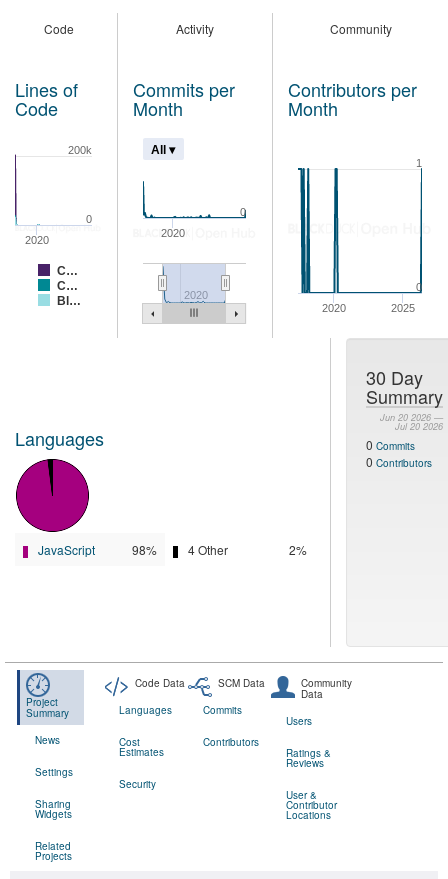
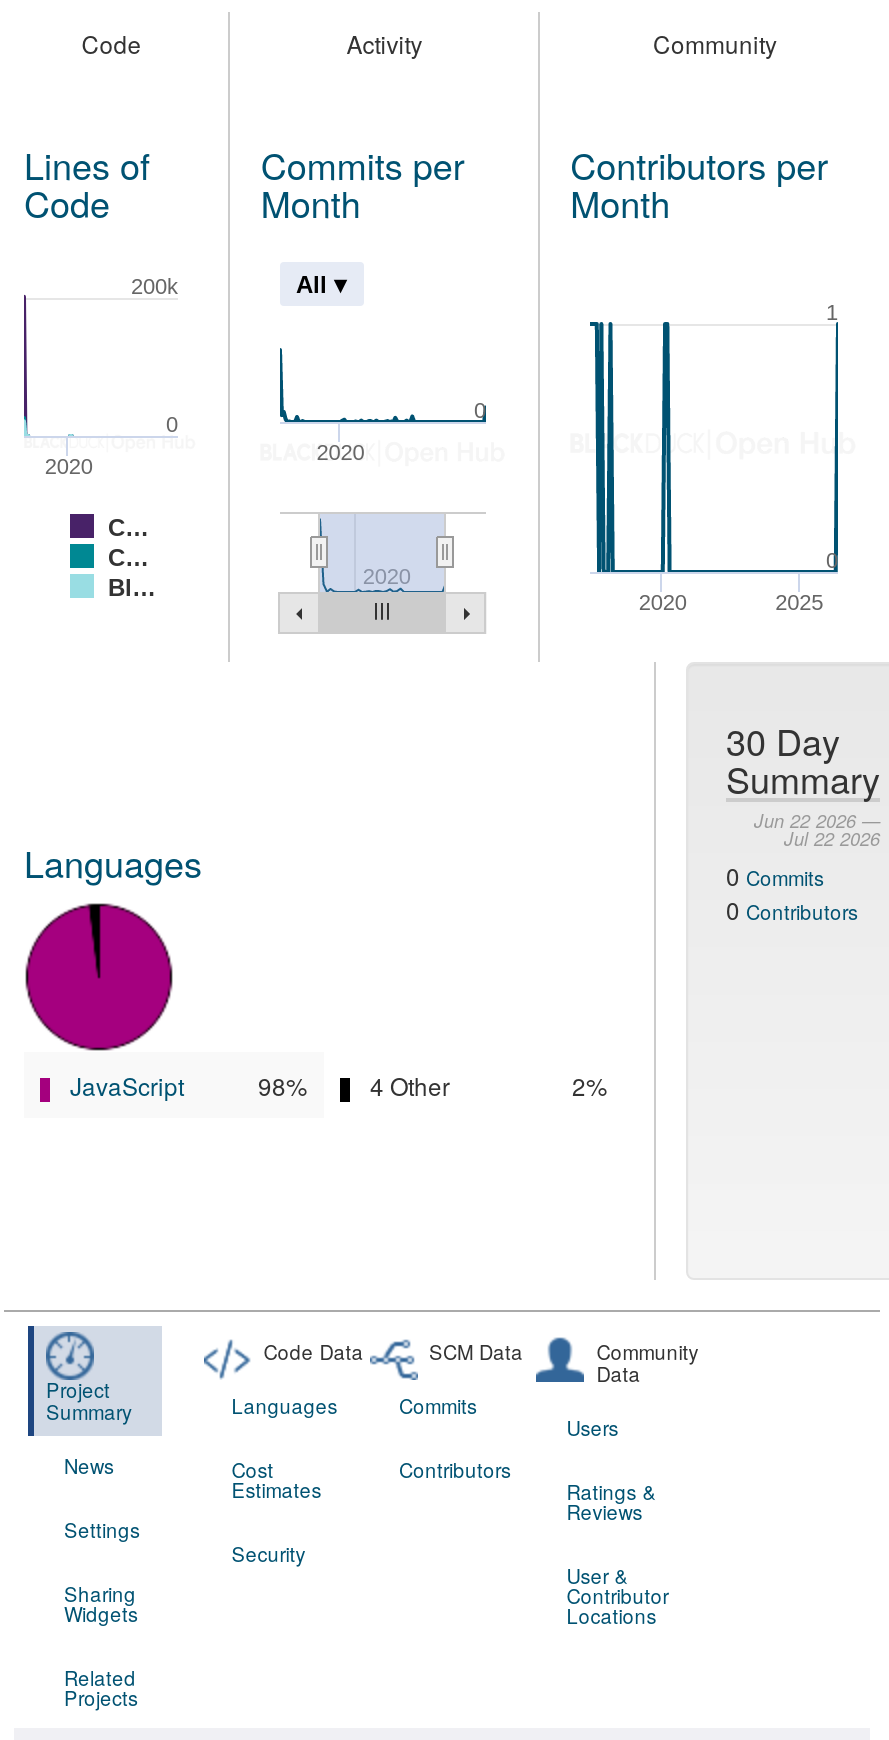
- Jun 20 2026 —
+ Jun 22 2026 —

- Jul 20 2026
+ Jul 22 2026
